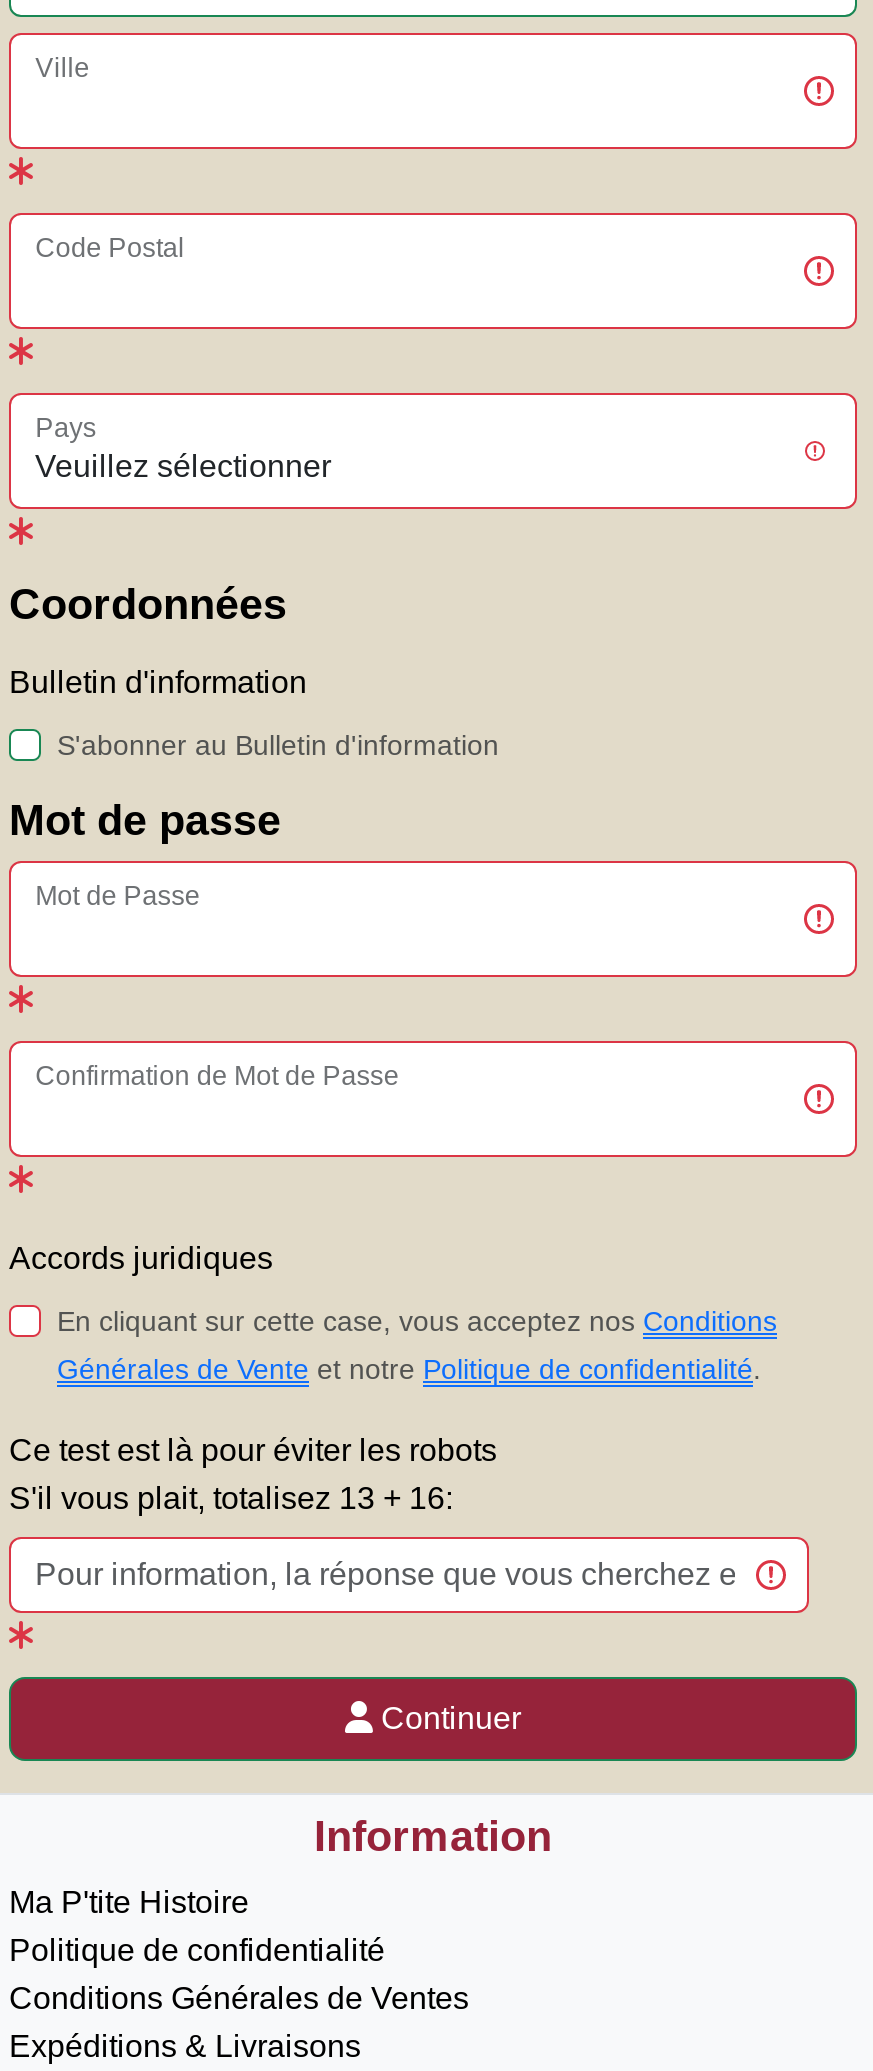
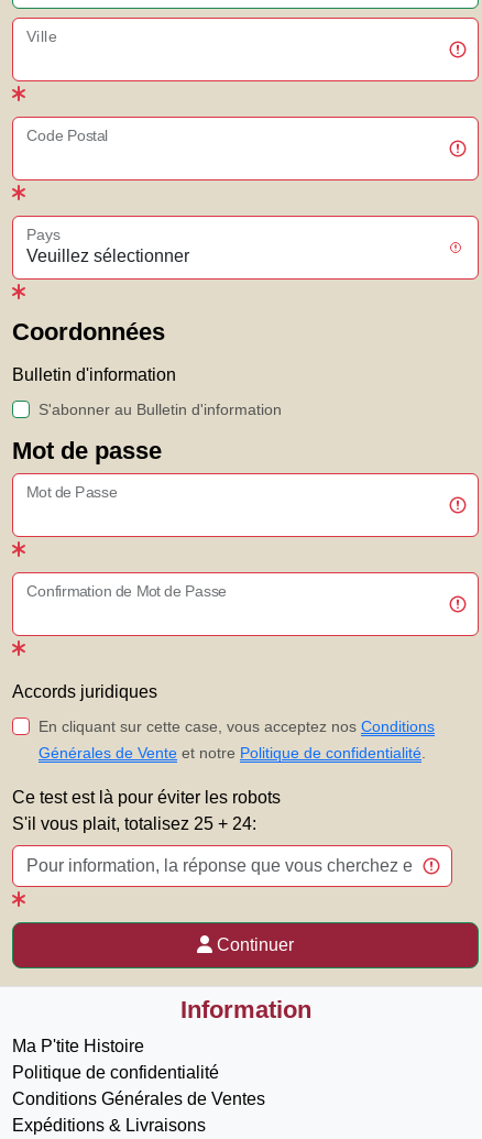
- S'il vous plait, totalisez 13 + 16:
+ S'il vous plait, totalisez 25 + 24:
